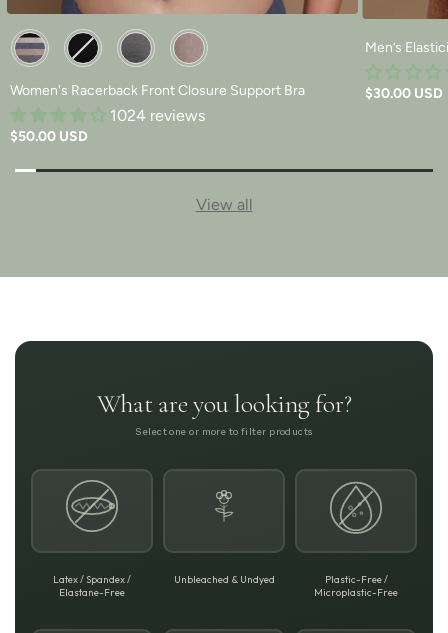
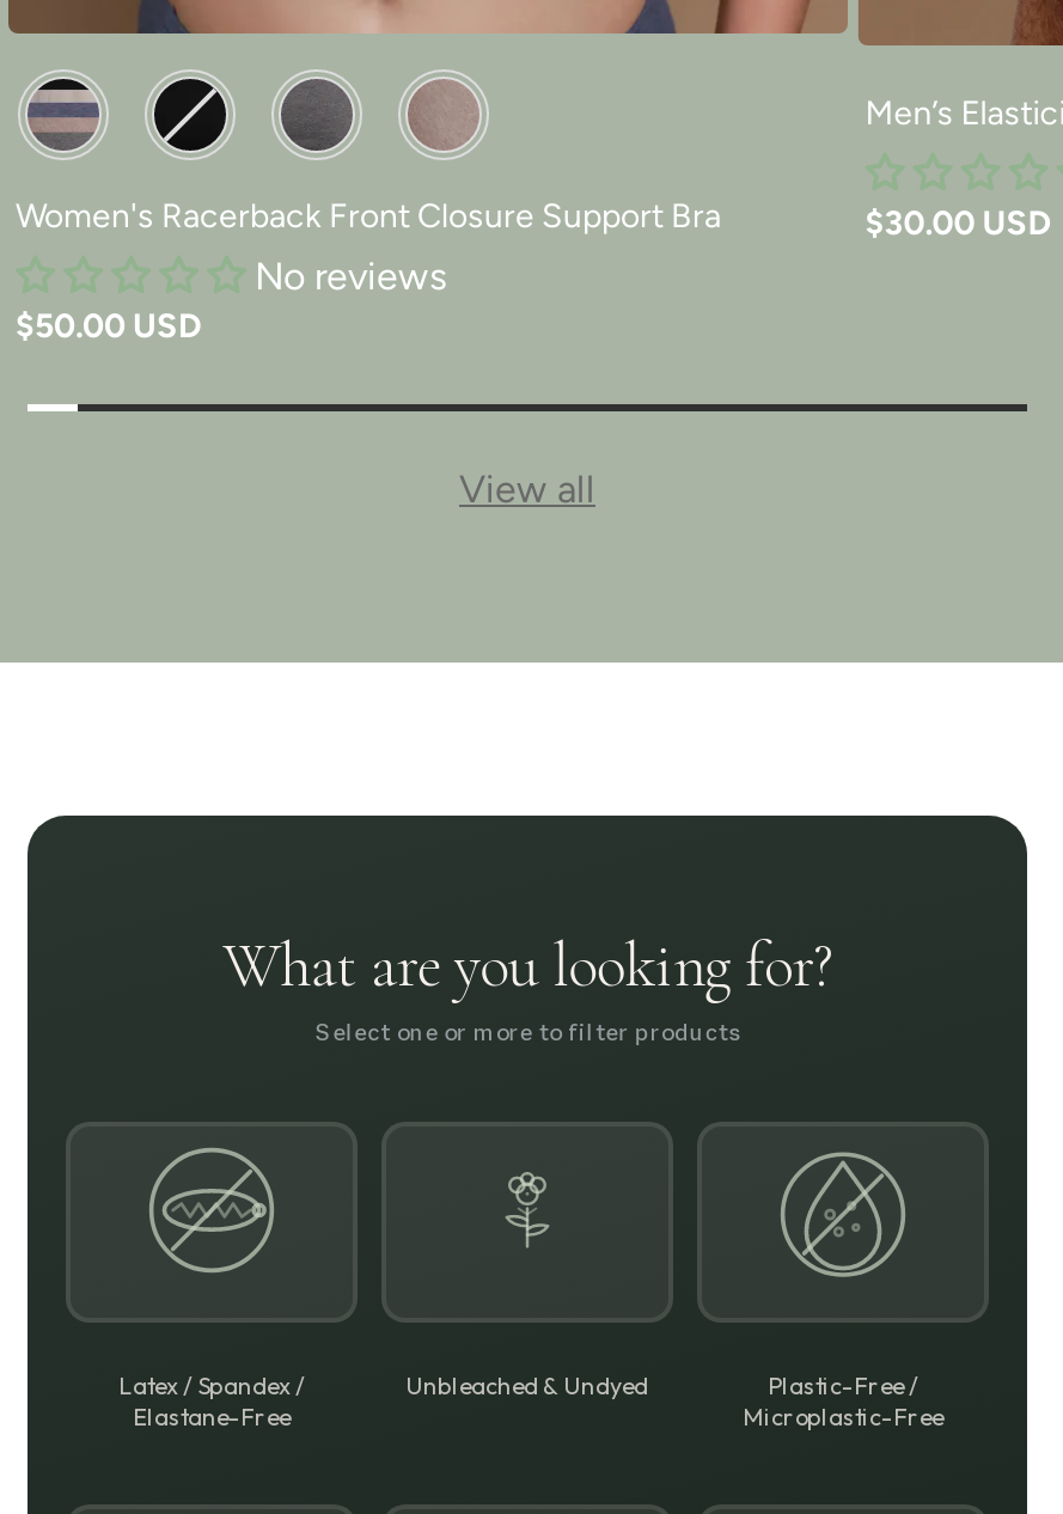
- 1024 reviews
+ No reviews
